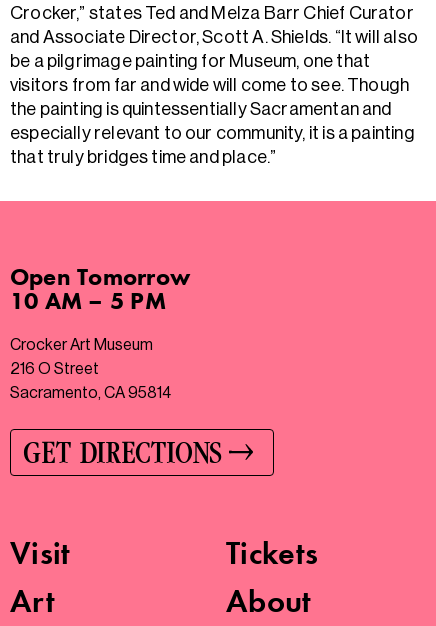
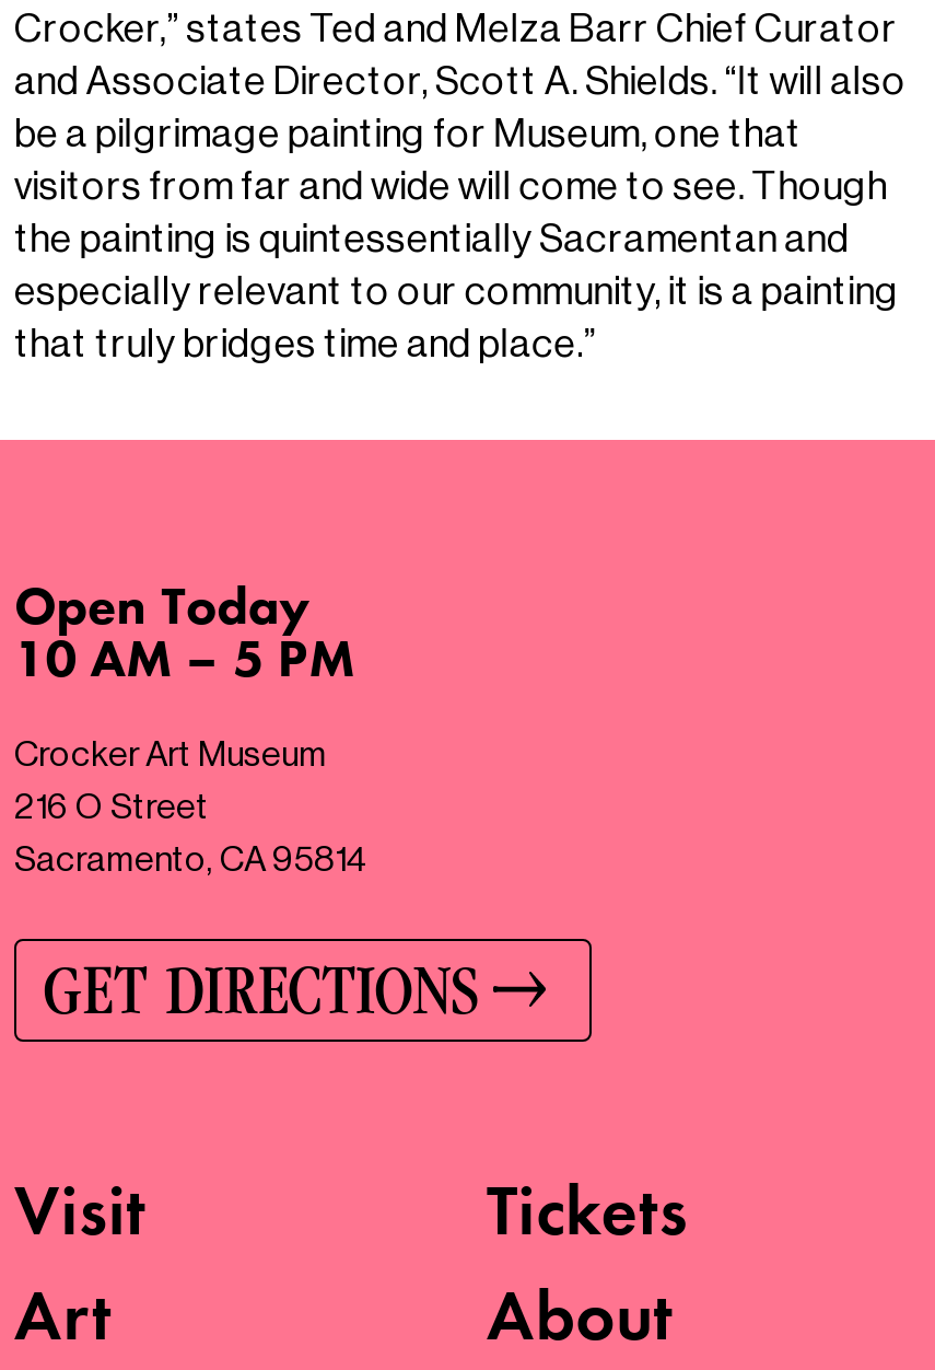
- Open Tomorrow
+ Open Today
